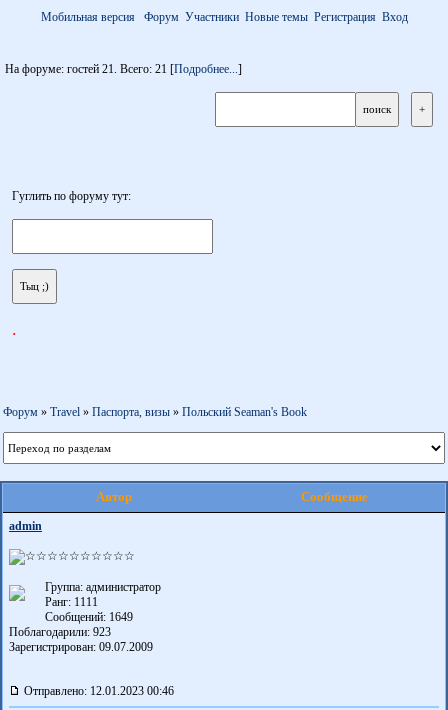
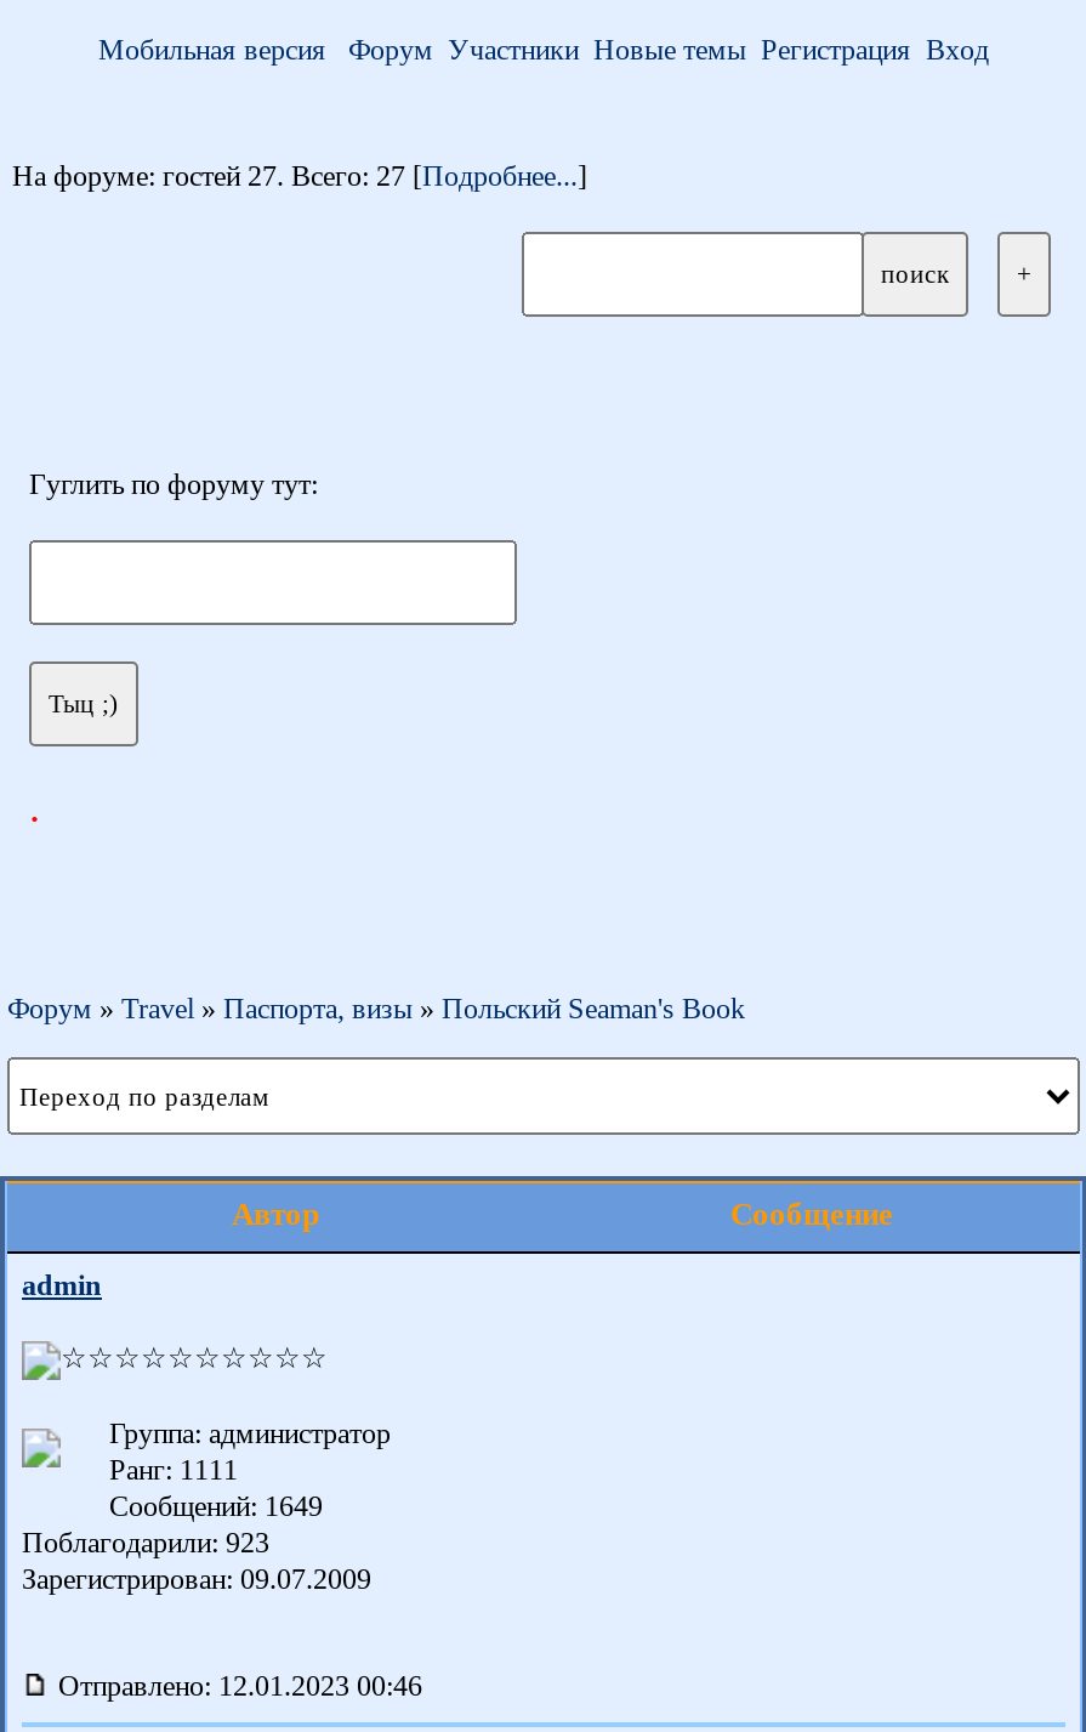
- На форуме: гостей 21. Всего: 21 [Подробнее...]
+ На форуме: гостей 27. Всего: 27 [Подробнее...]
